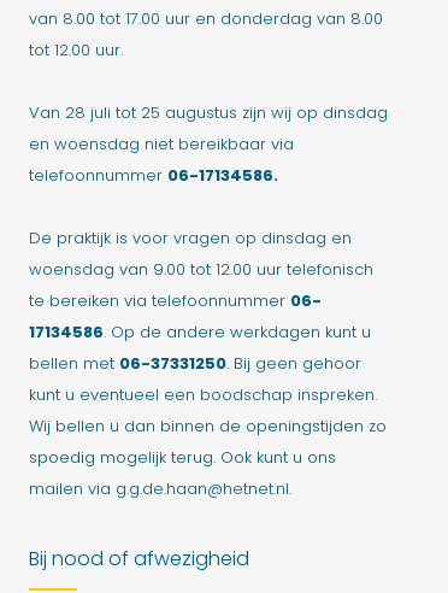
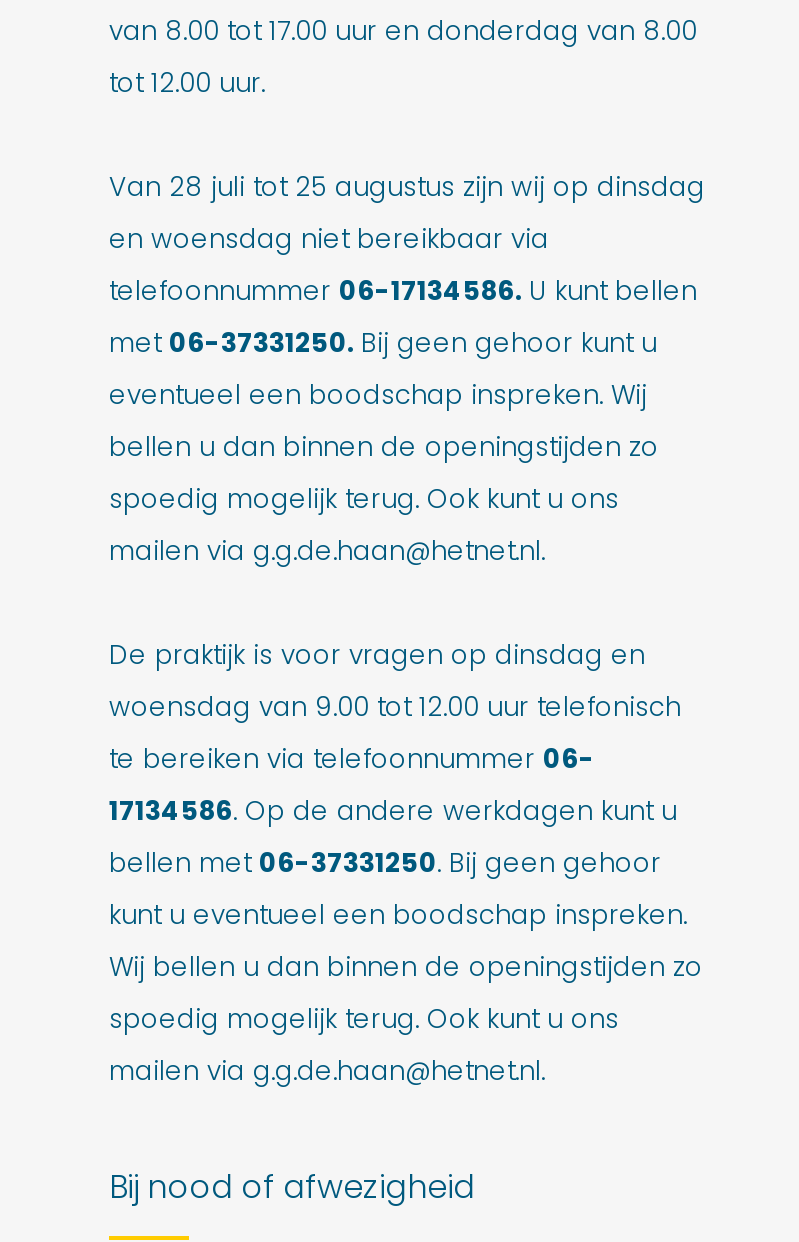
- telefoonnummer 06-17134586.
+ telefoonnummer 06-17134586. U kunt bellen
+ met 06-37331250. Bij geen gehoor kunt u
+ eventueel een boodschap inspreken. Wij
+ bellen u dan binnen de openingstijden zo
+ spoedig mogelijk terug. Ook kunt u ons
+ mailen via g.g.de.haan@hetnet.nl.
